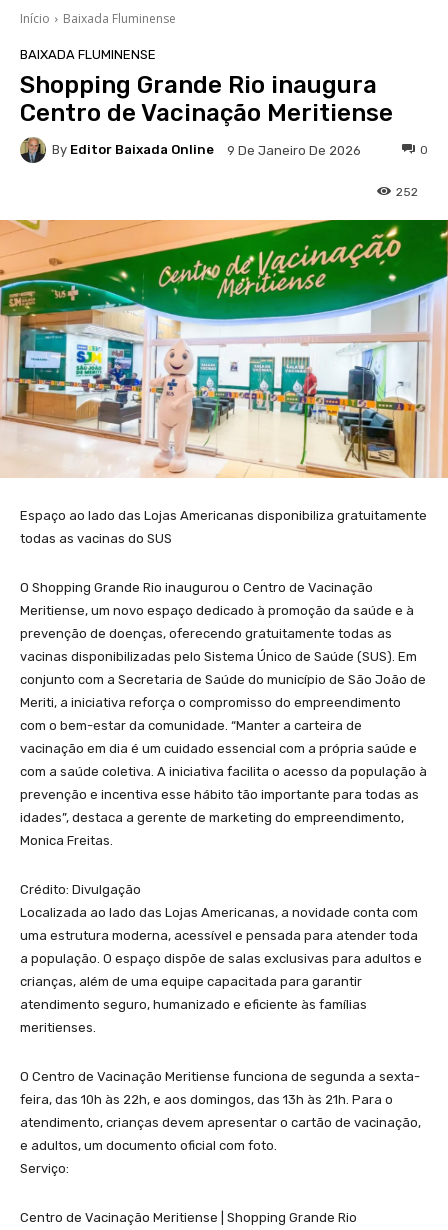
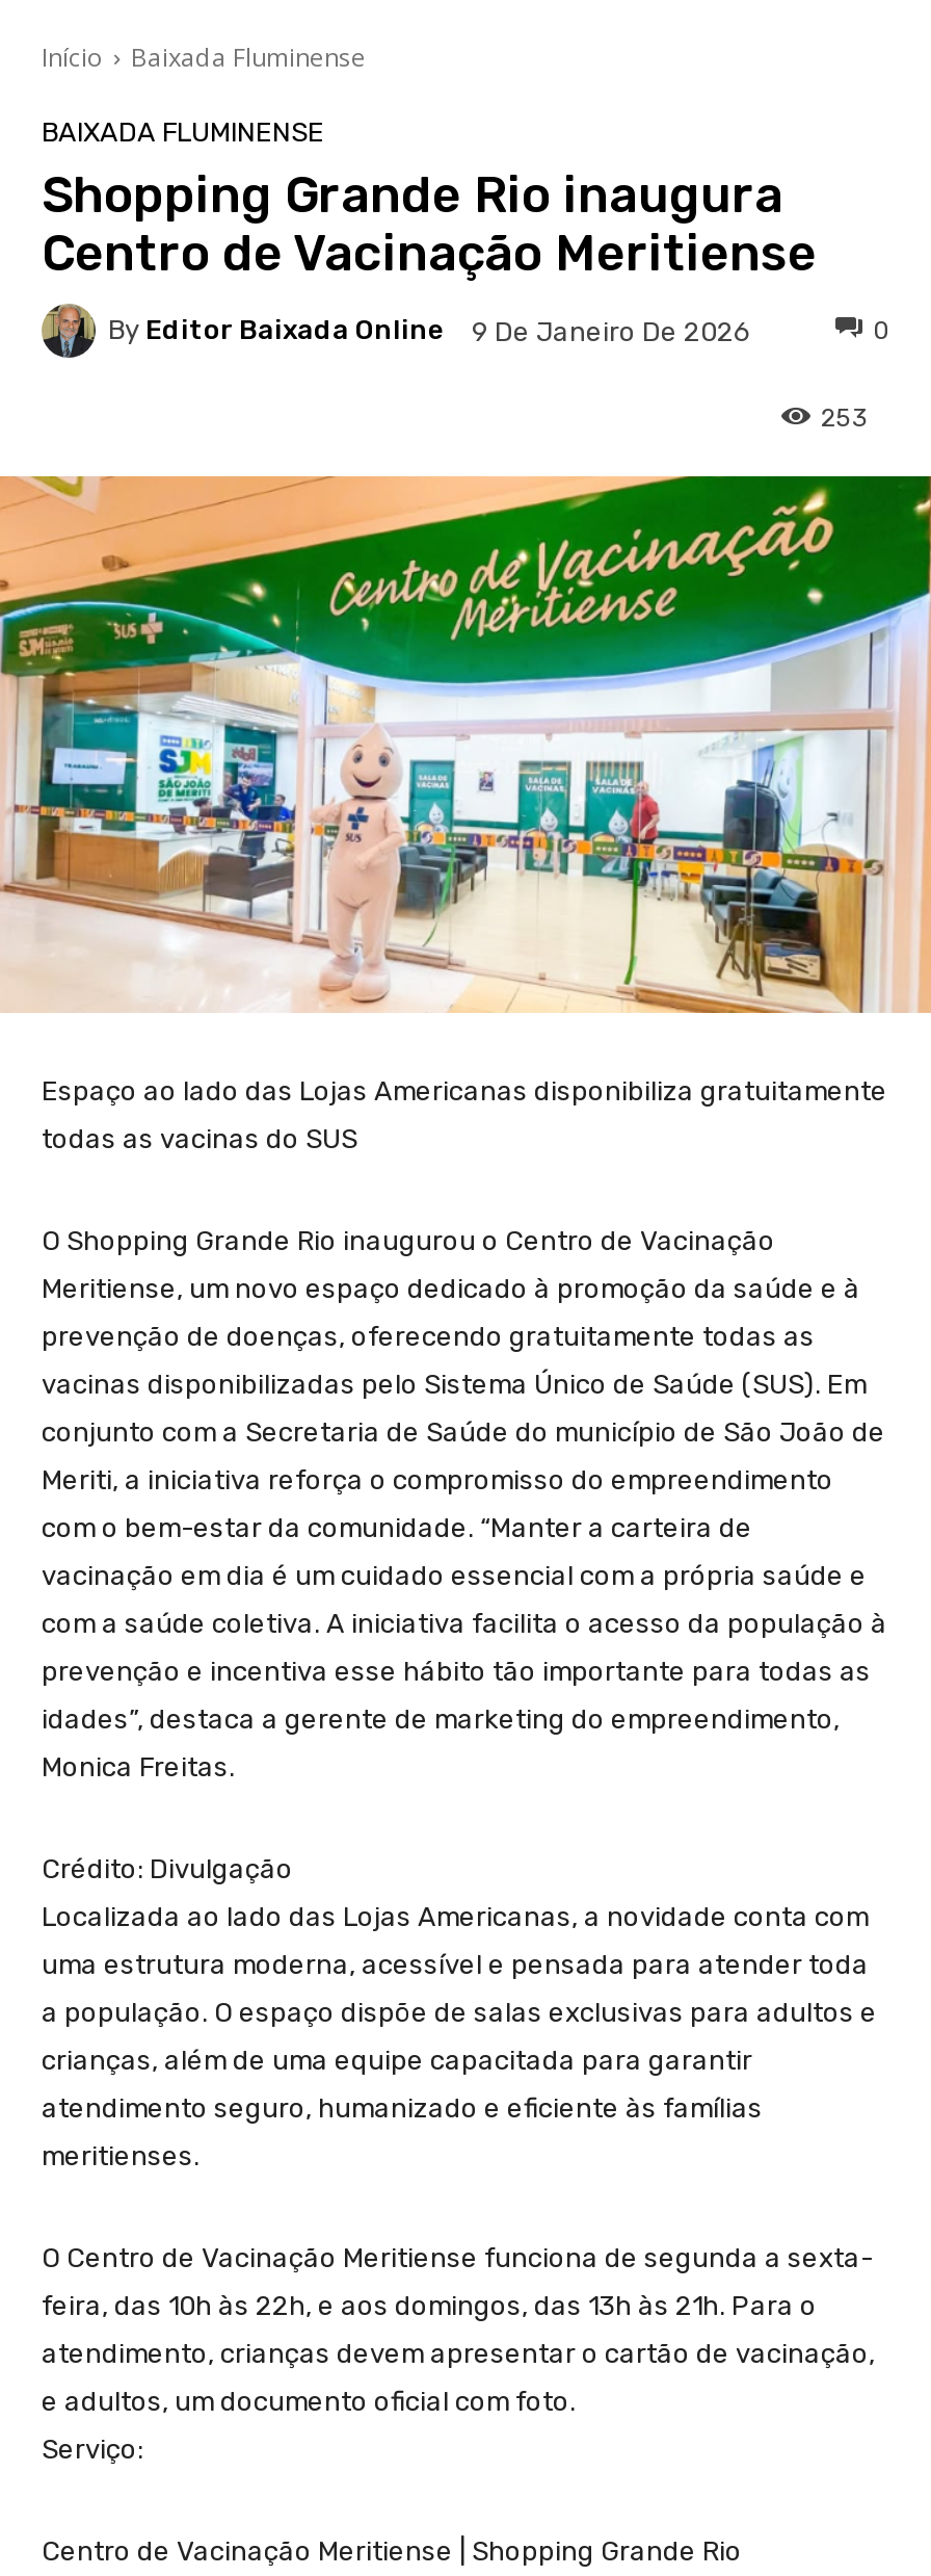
- 252
+ 253
